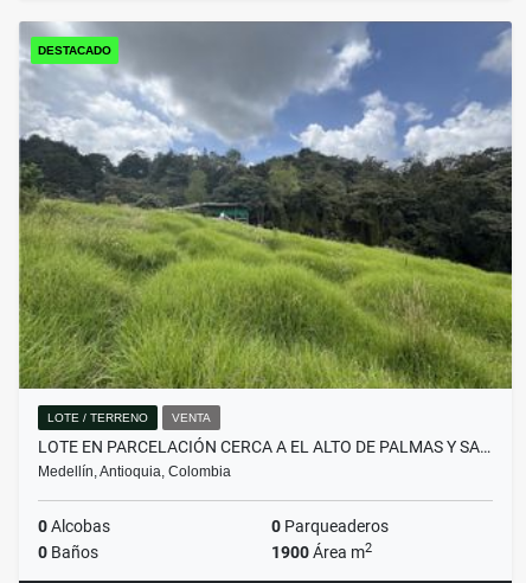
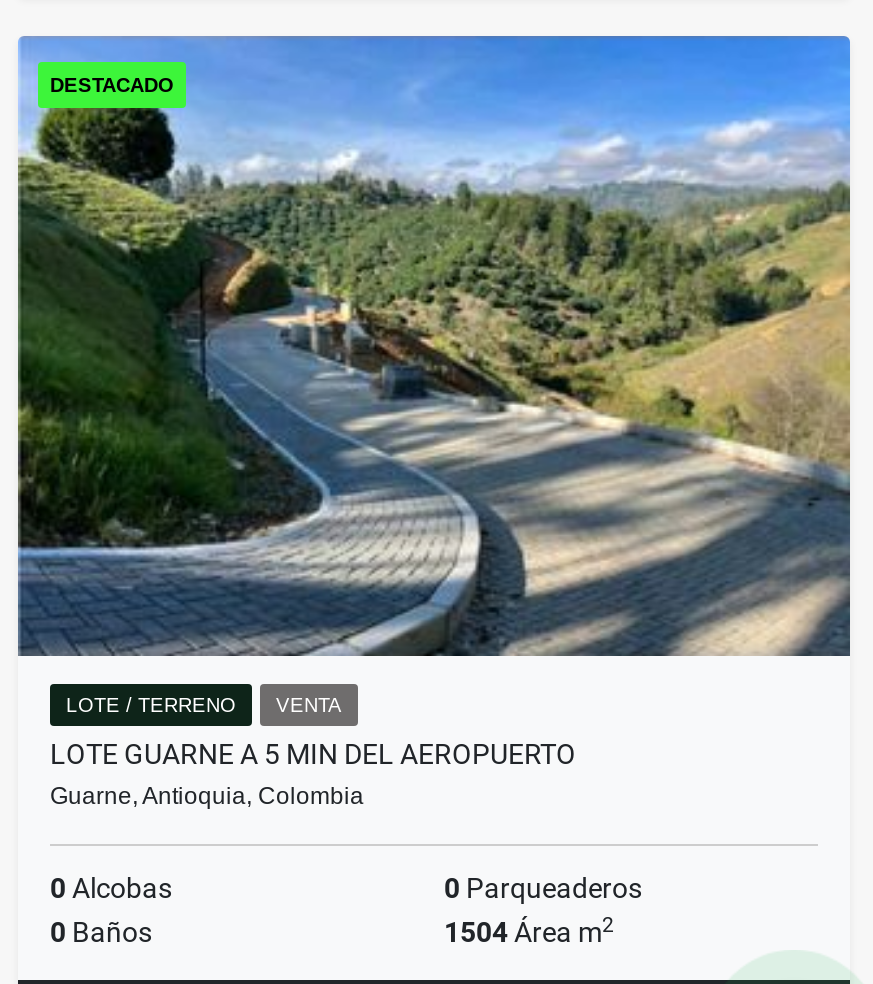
- [image]
+ [image]

- LOTE EN PARCELACIÓN CERCA A EL ALTO DE PALMAS Y SA…
- Medellín, Antioquia, Colombia
+ LOTE GUARNE A 5 MIN DEL AEROPUERTO
+ Guarne, Antioquia, Colombia

- 1900 Área m2
+ 1504 Área m2
